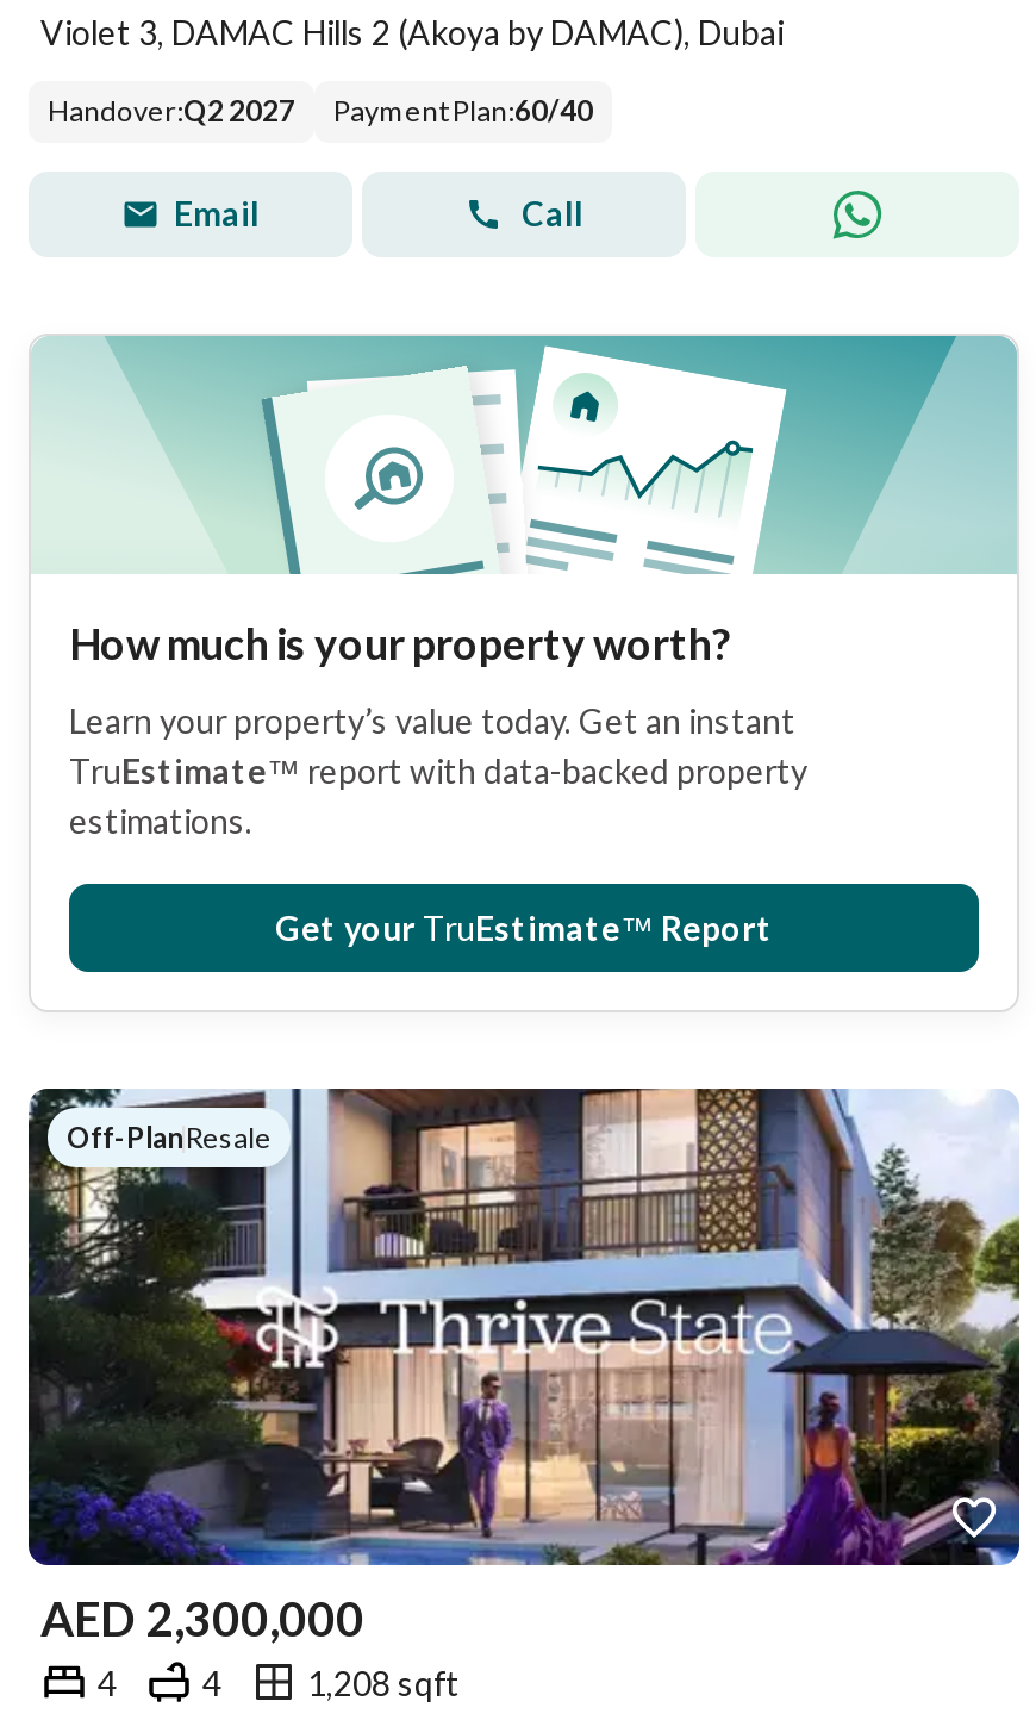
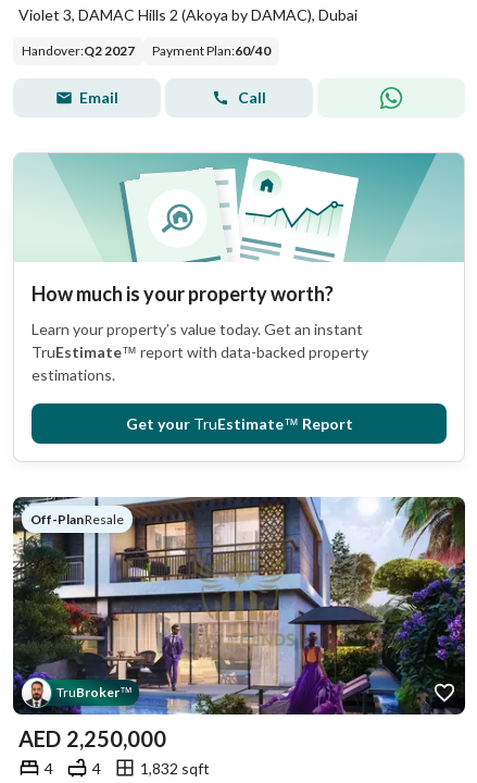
- [image]
- AED 2,300,000
+ [image]
+ TruBroker™
+ AED 2,250,000

- 1,208 sqft
+ 1,832 sqft
